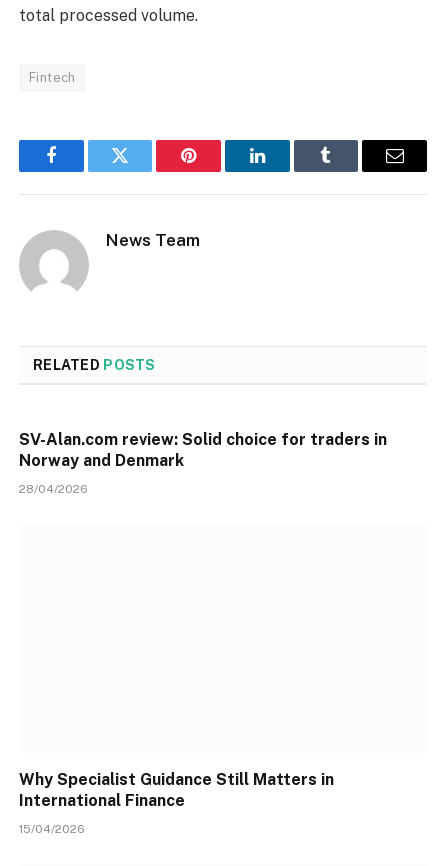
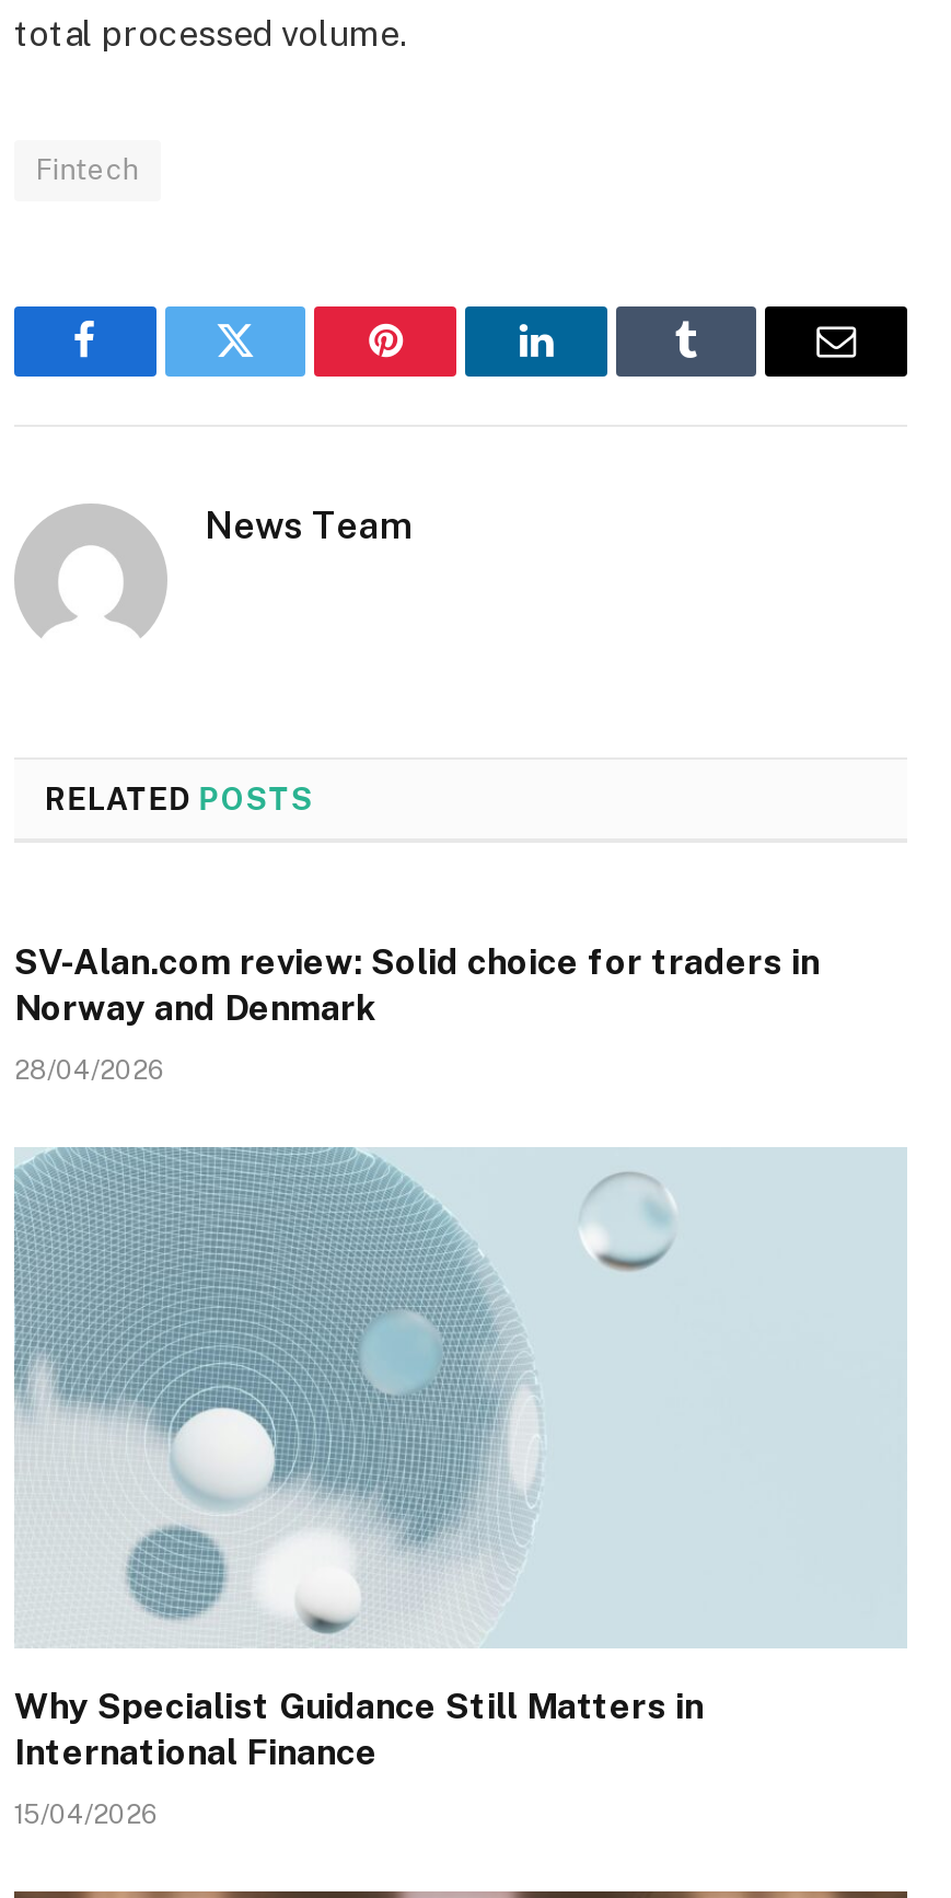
+ [image]
